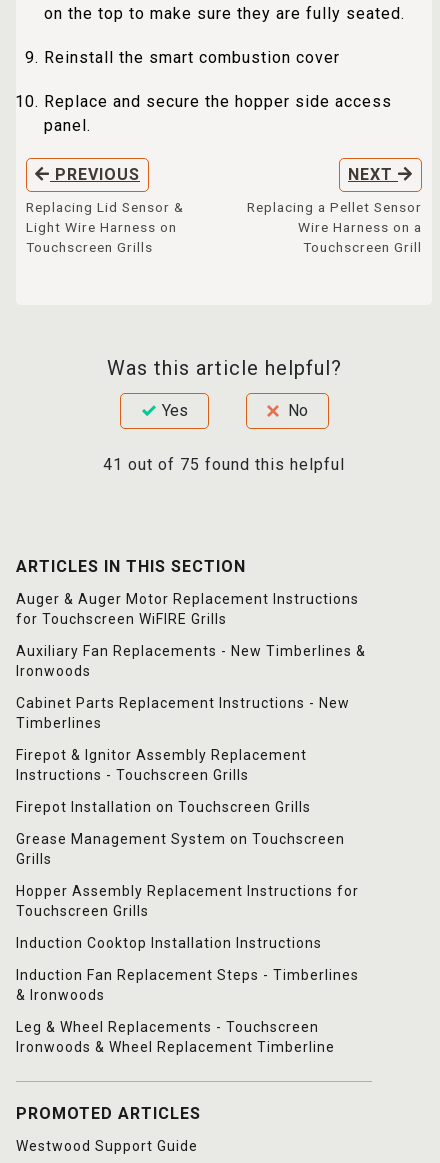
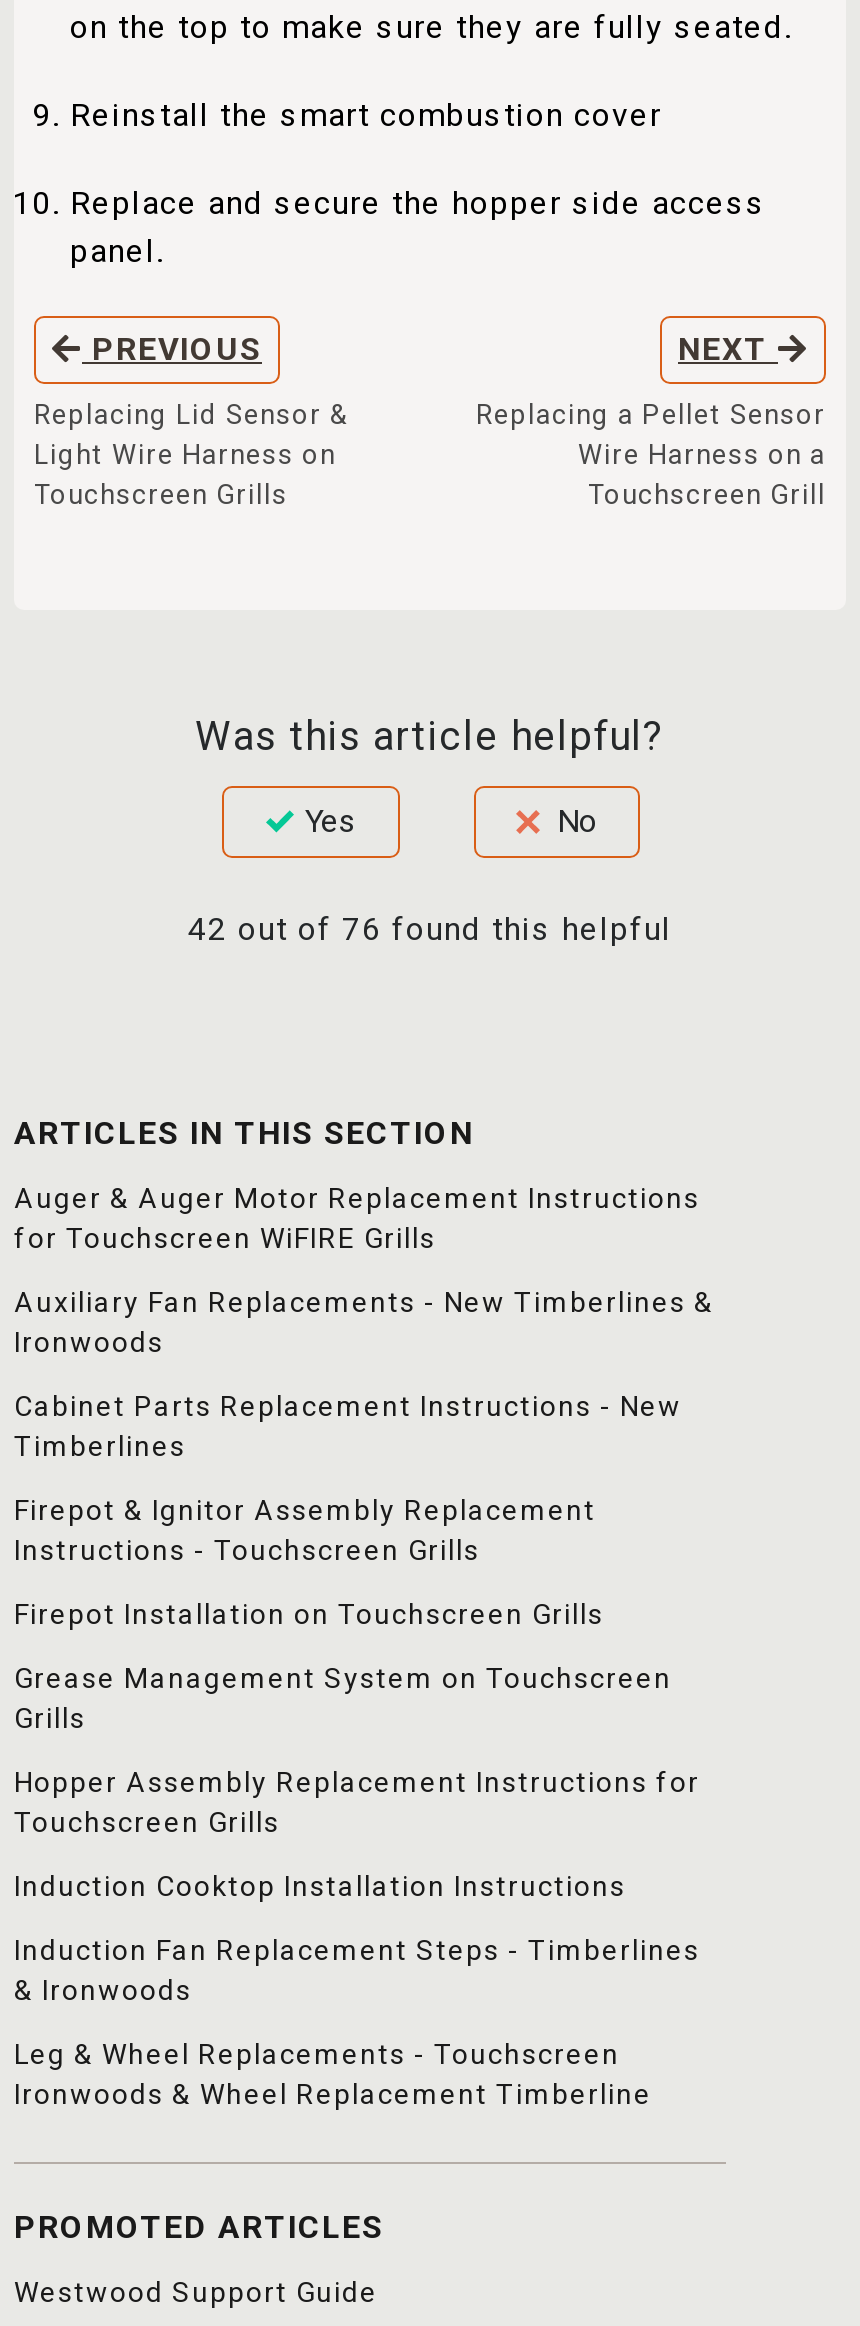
- 41 out of 75 found this helpful
+ 42 out of 76 found this helpful
